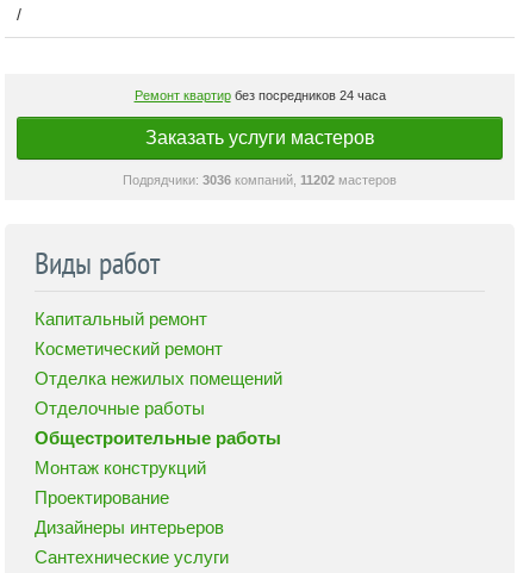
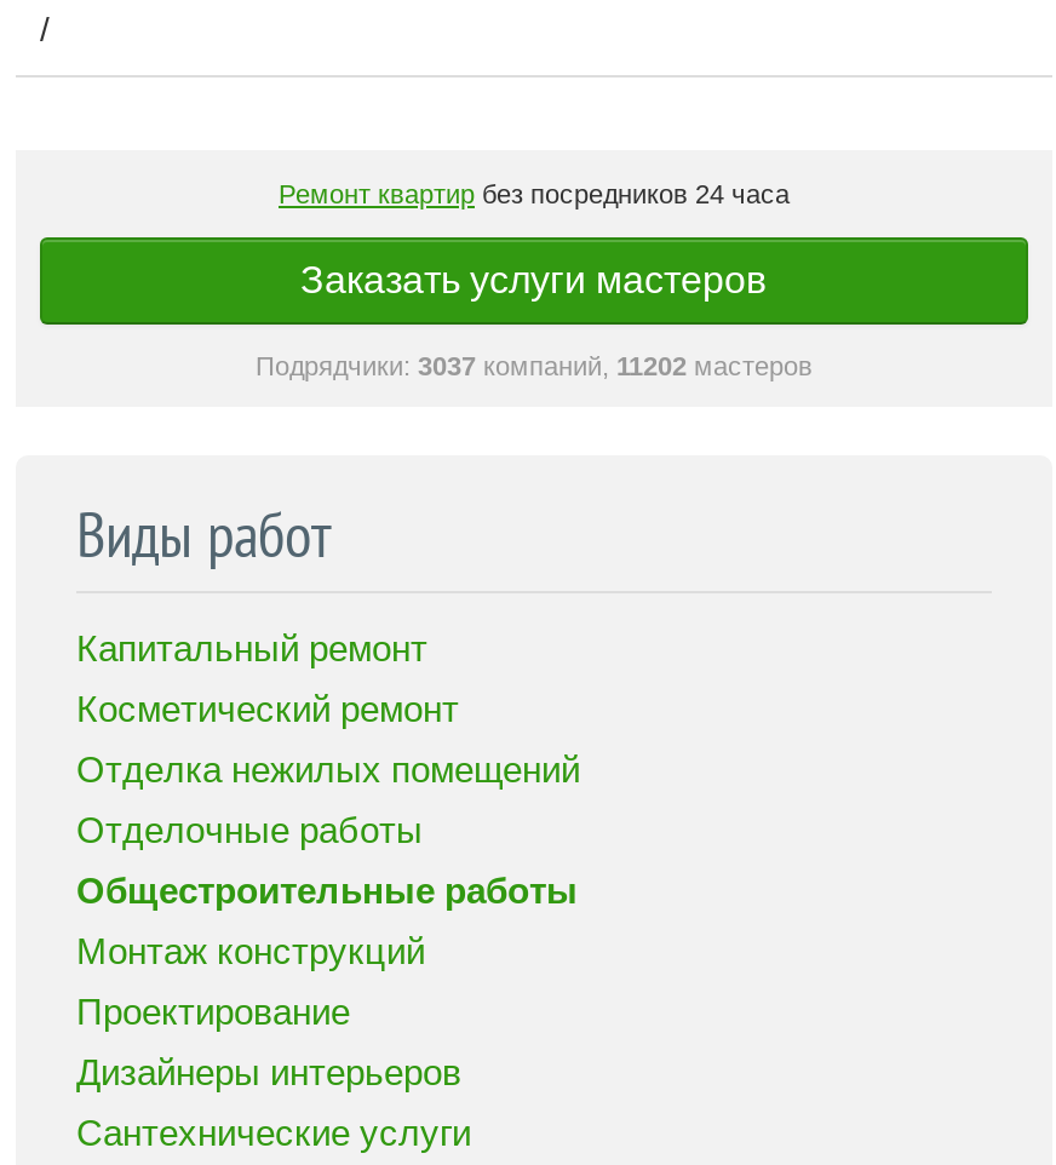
- Подрядчики: 3036 компаний, 11202 мастеров
+ Подрядчики: 3037 компаний, 11202 мастеров
